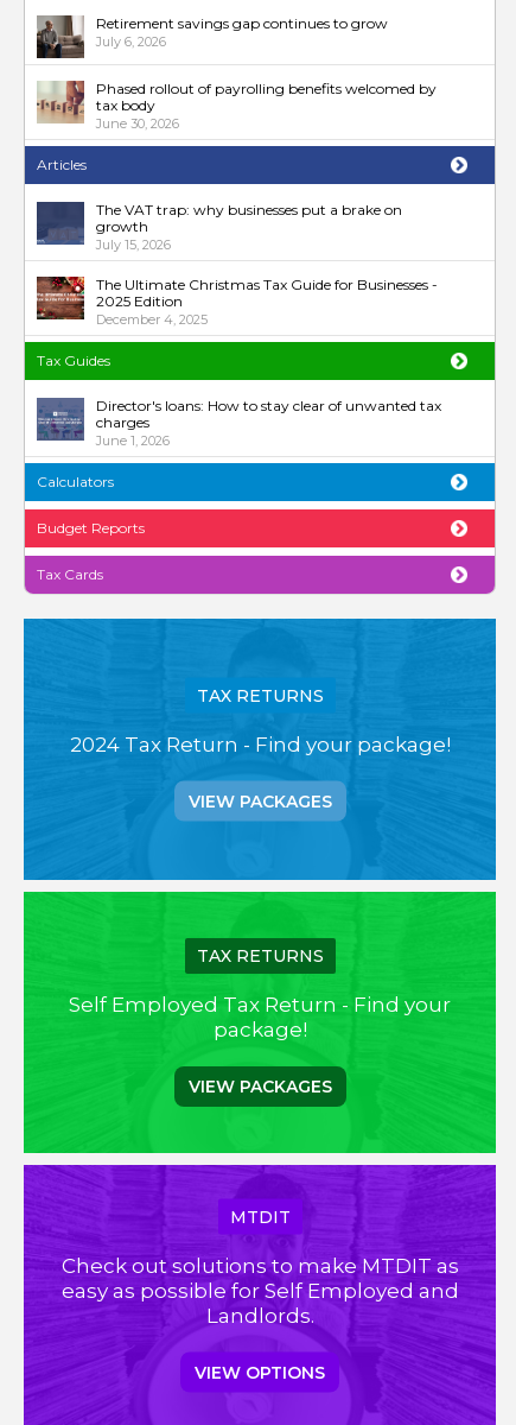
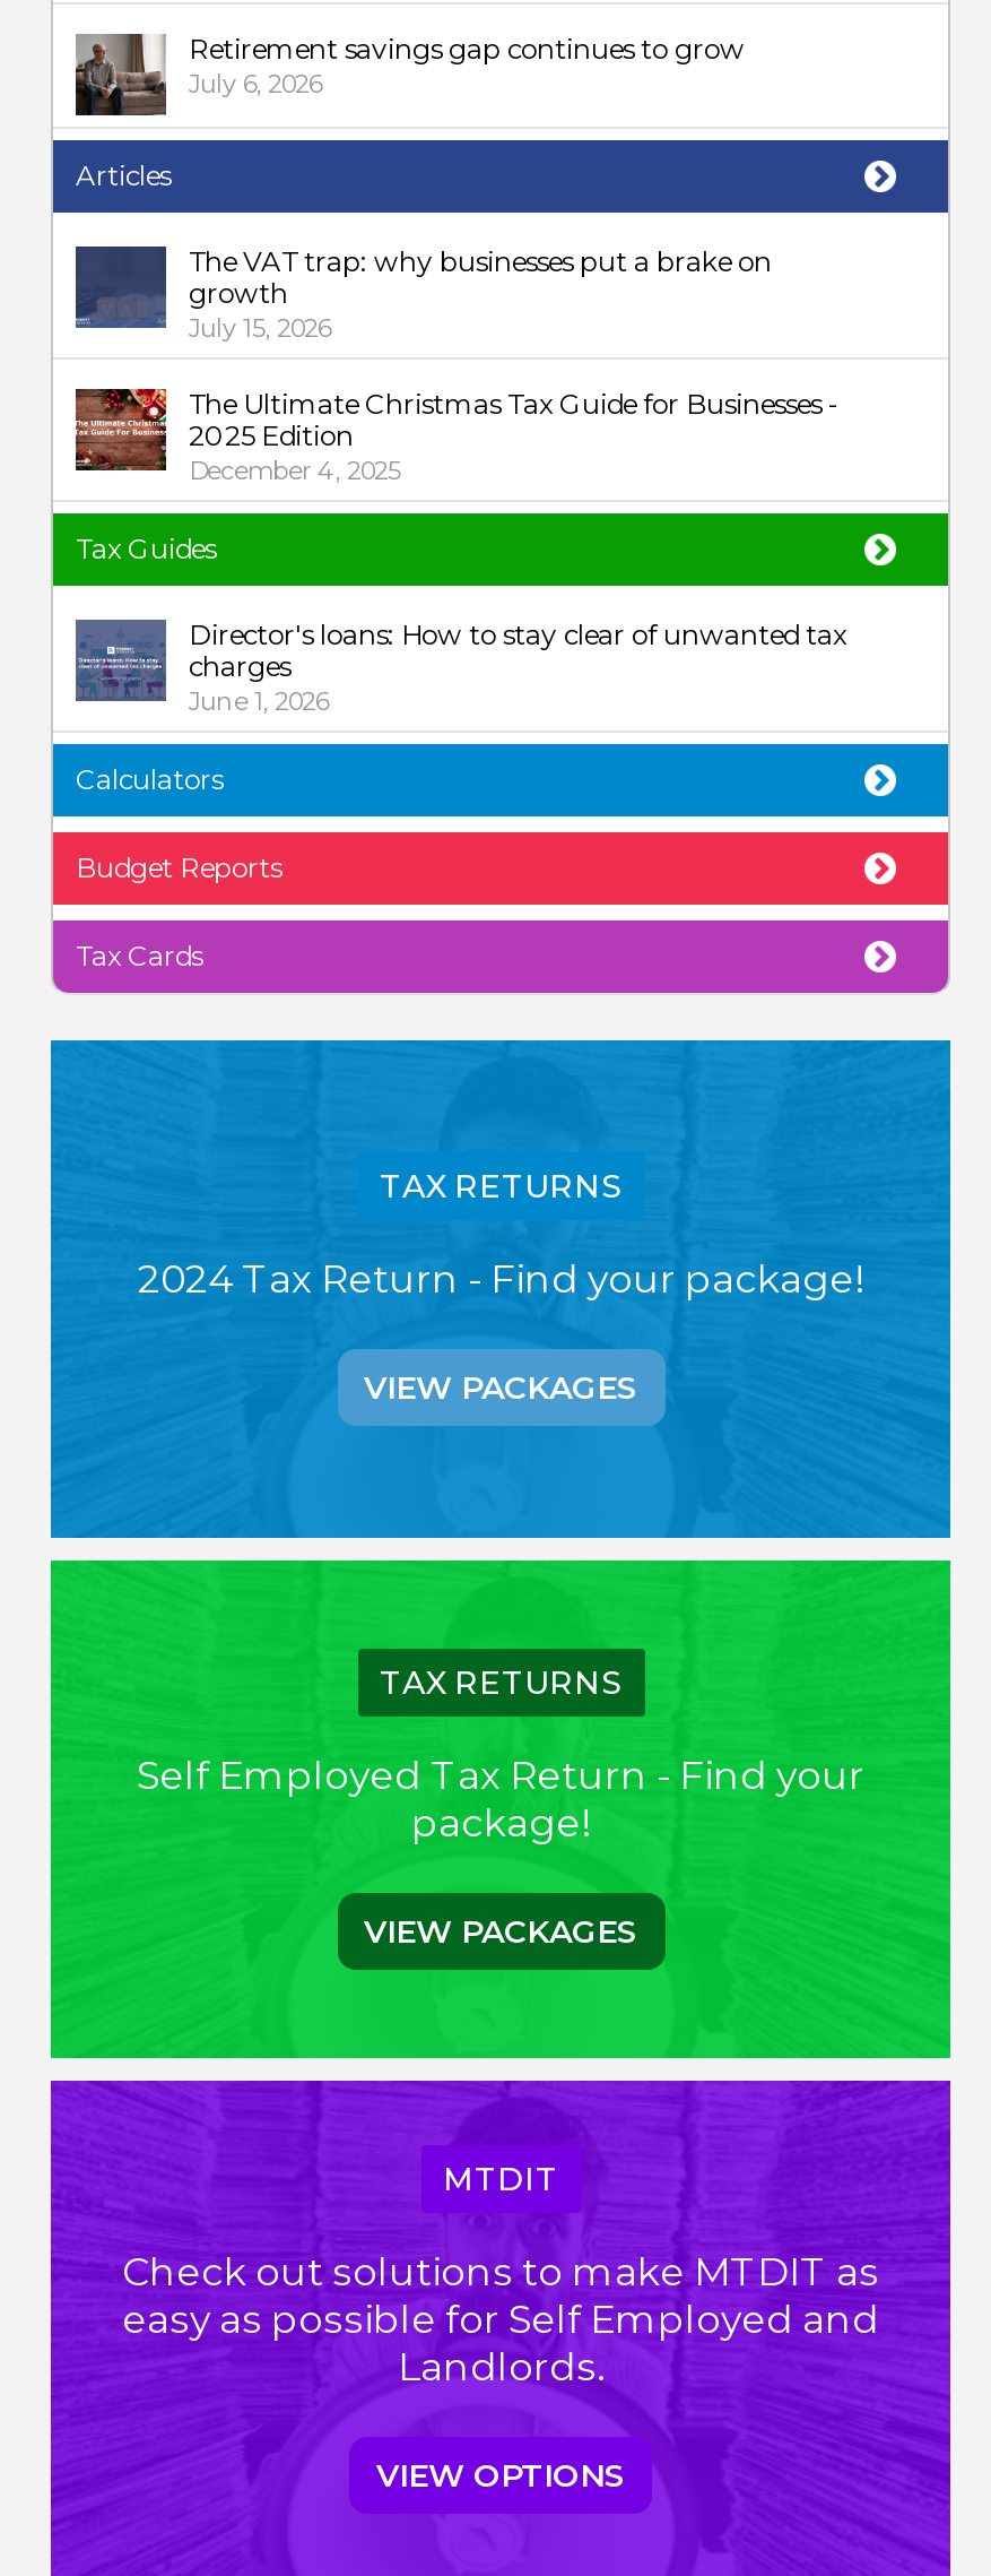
- [image]
- Phased rollout of payrolling benefits welcomed by
- tax body
- June 30, 2026
